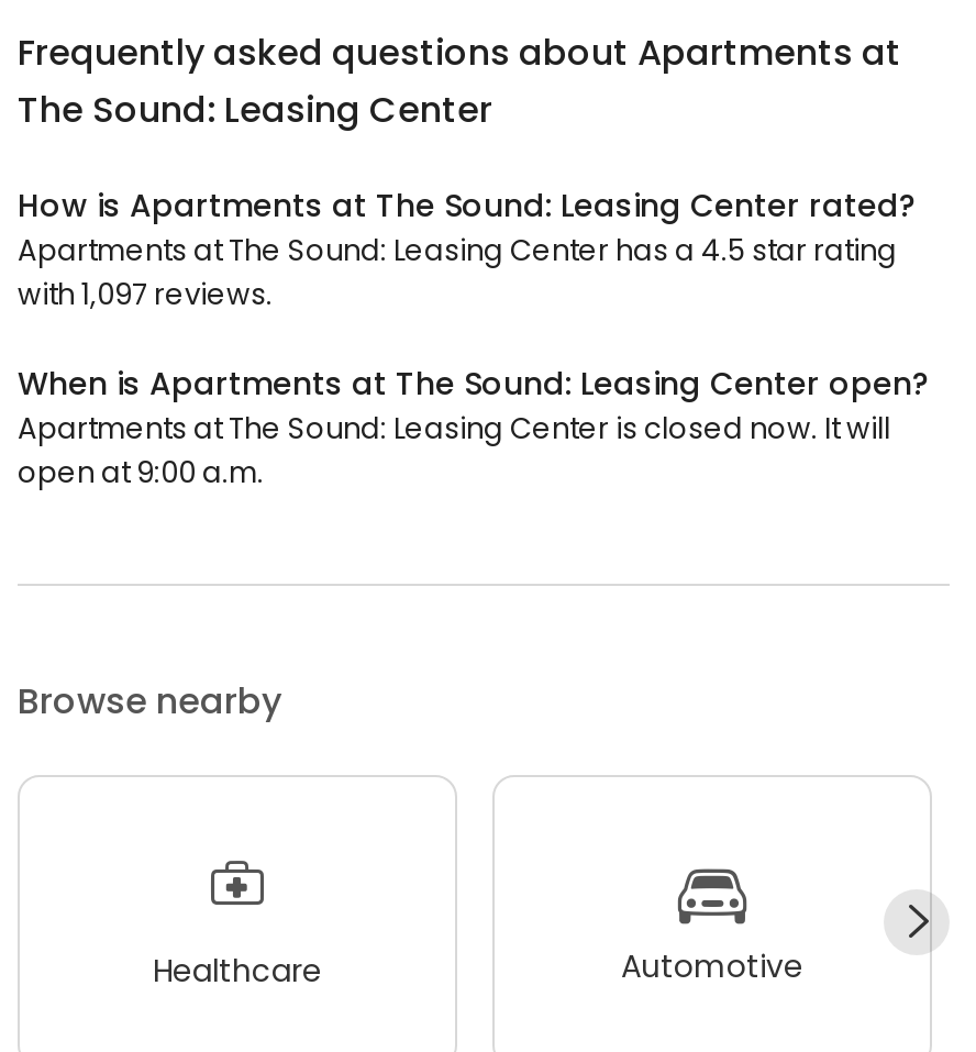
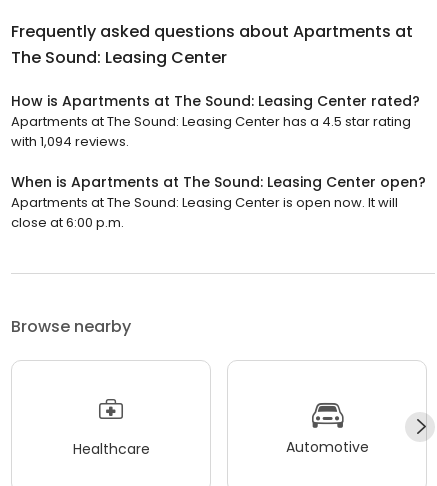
- with 1,097 reviews.
+ with 1,094 reviews.

- Apartments at The Sound: Leasing Center is closed now. It will
+ Apartments at The Sound: Leasing Center is open now. It will

- open at 9:00 a.m.
+ close at 6:00 p.m.
